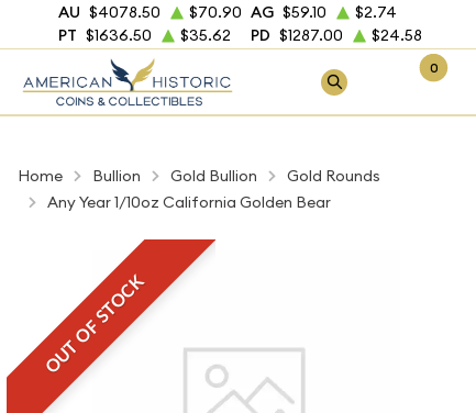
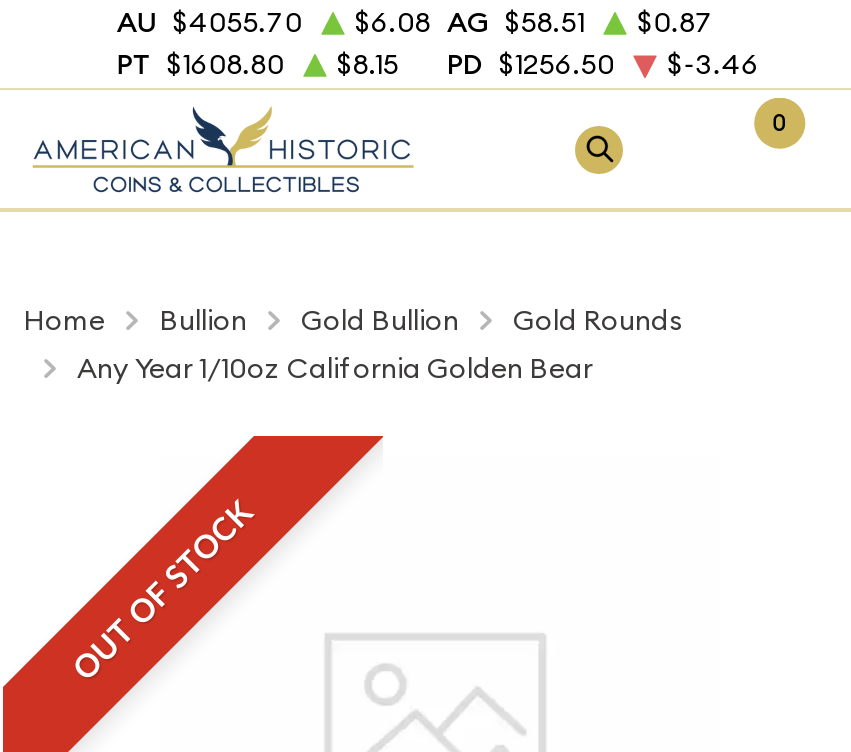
- AU $4078.50
+ AU $4055.70

- $70.90 AG $59.10
+ $6.08 AG $58.51

- $2.74
+ $0.87

- PT $1636.50
+ PT $1608.80

- $35.62
+ $8.15

- PD $1287.00
+ PD $1256.50

- $24.58
+ $-3.46
